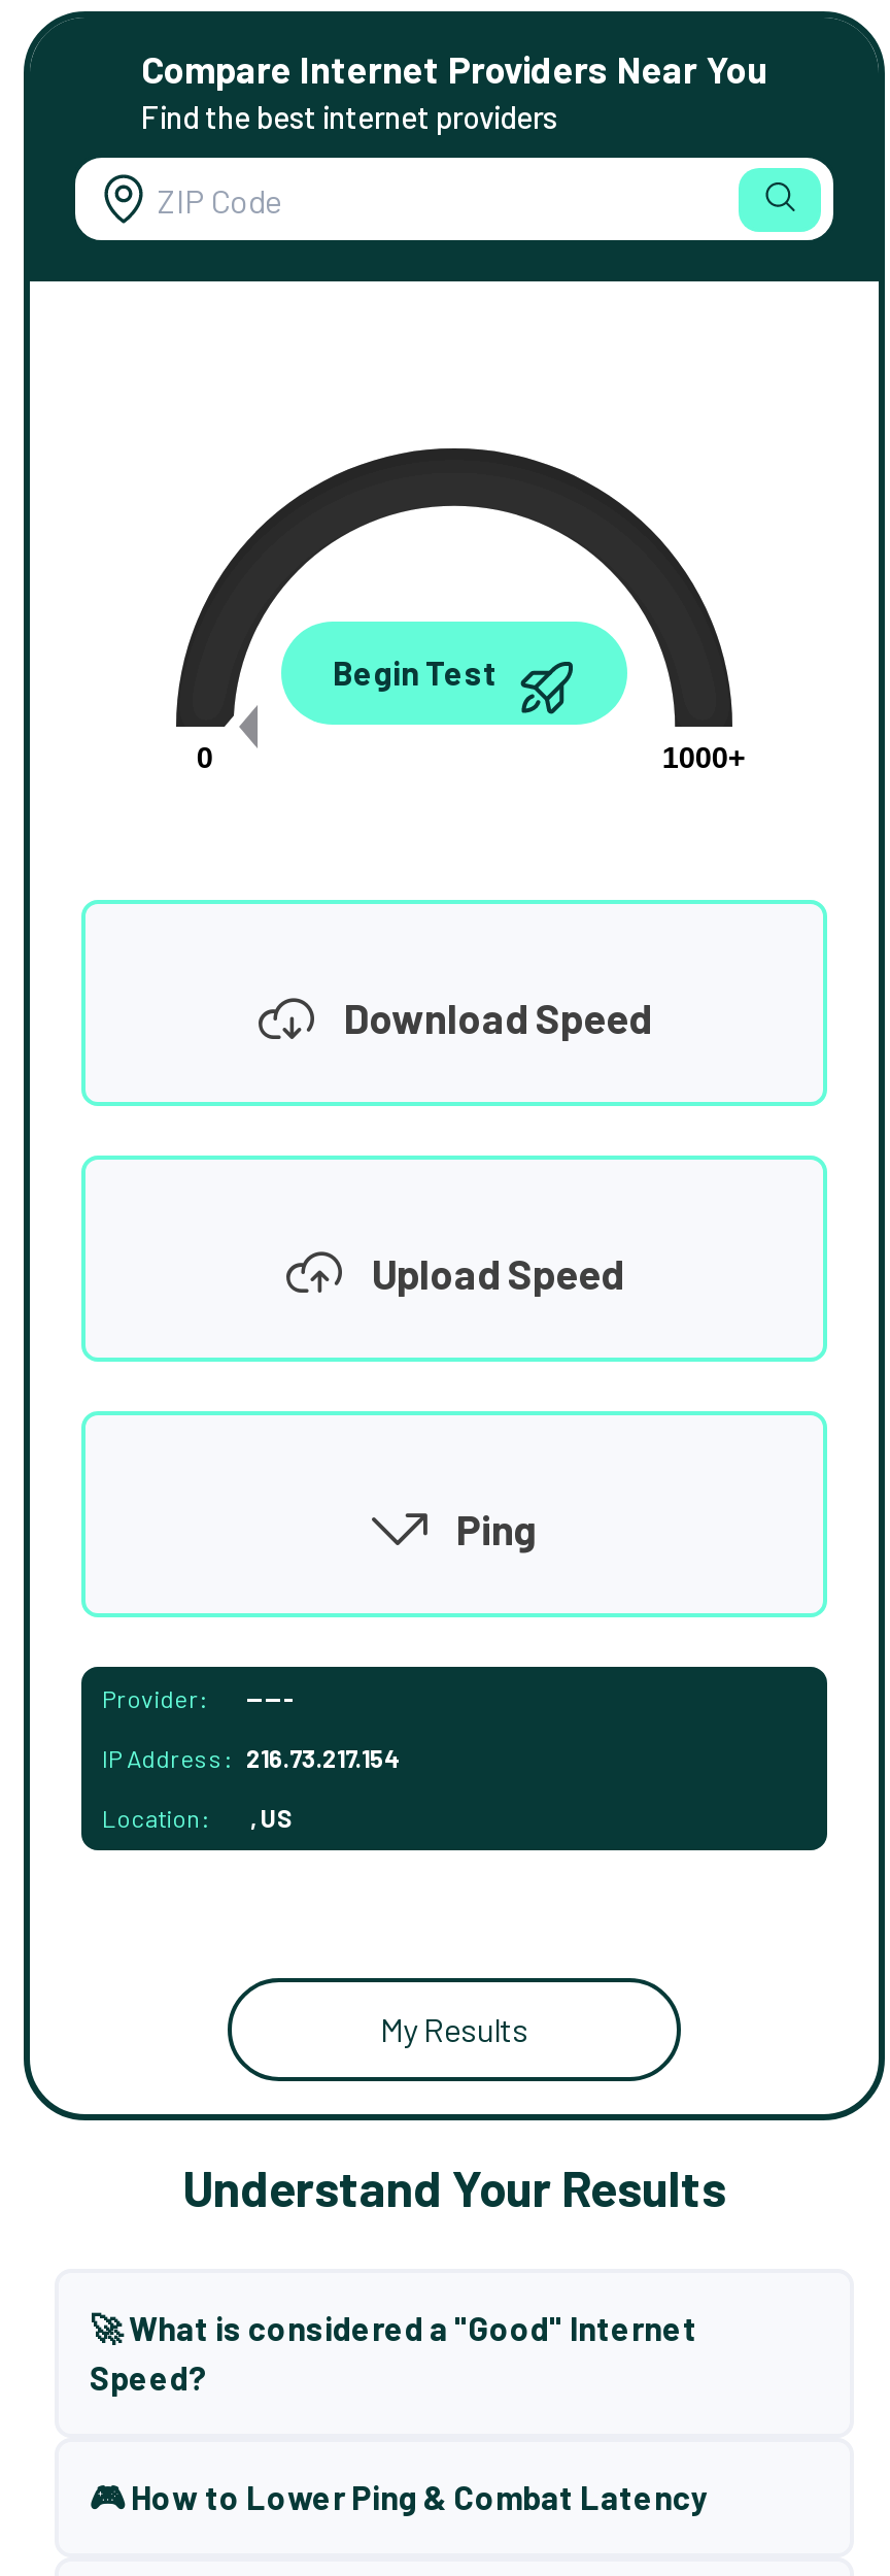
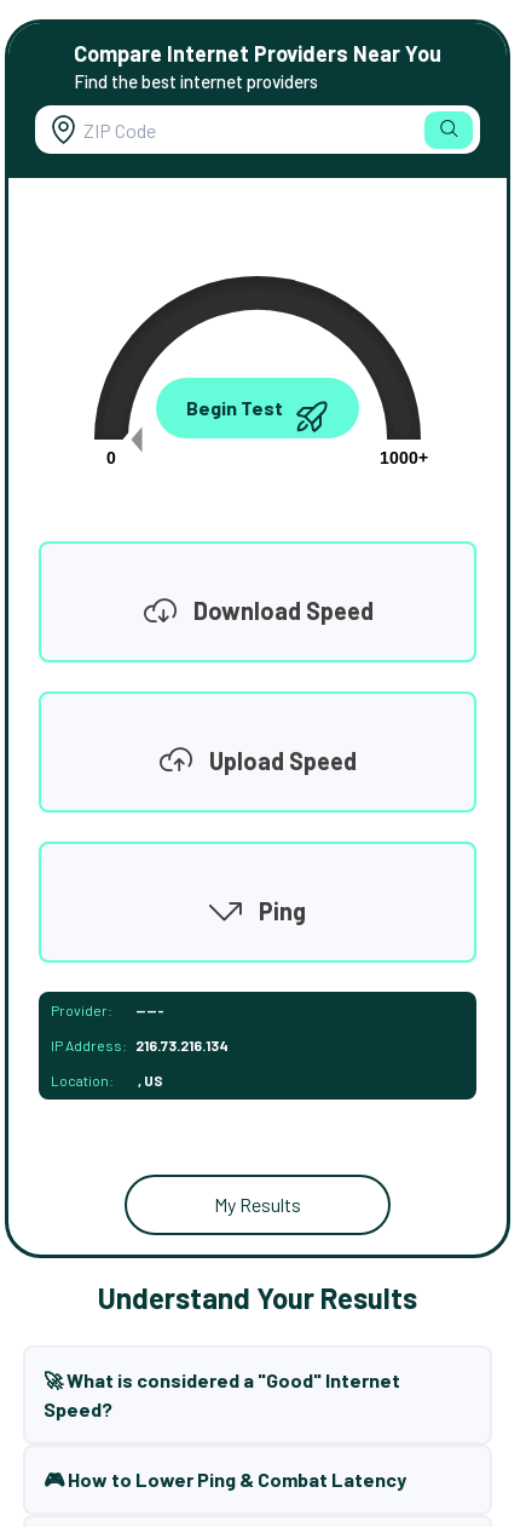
- IP Address: 216.73.217.154
+ IP Address: 216.73.216.134
